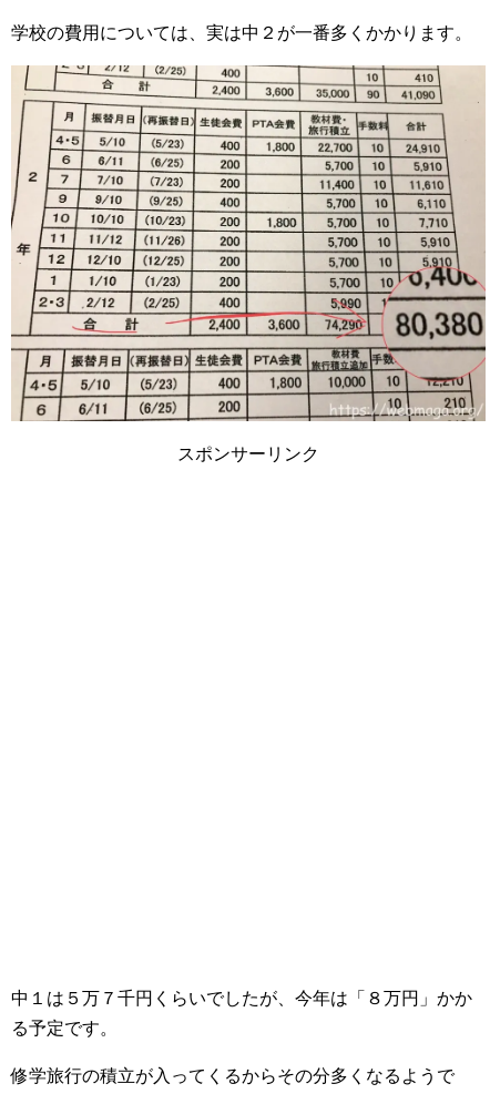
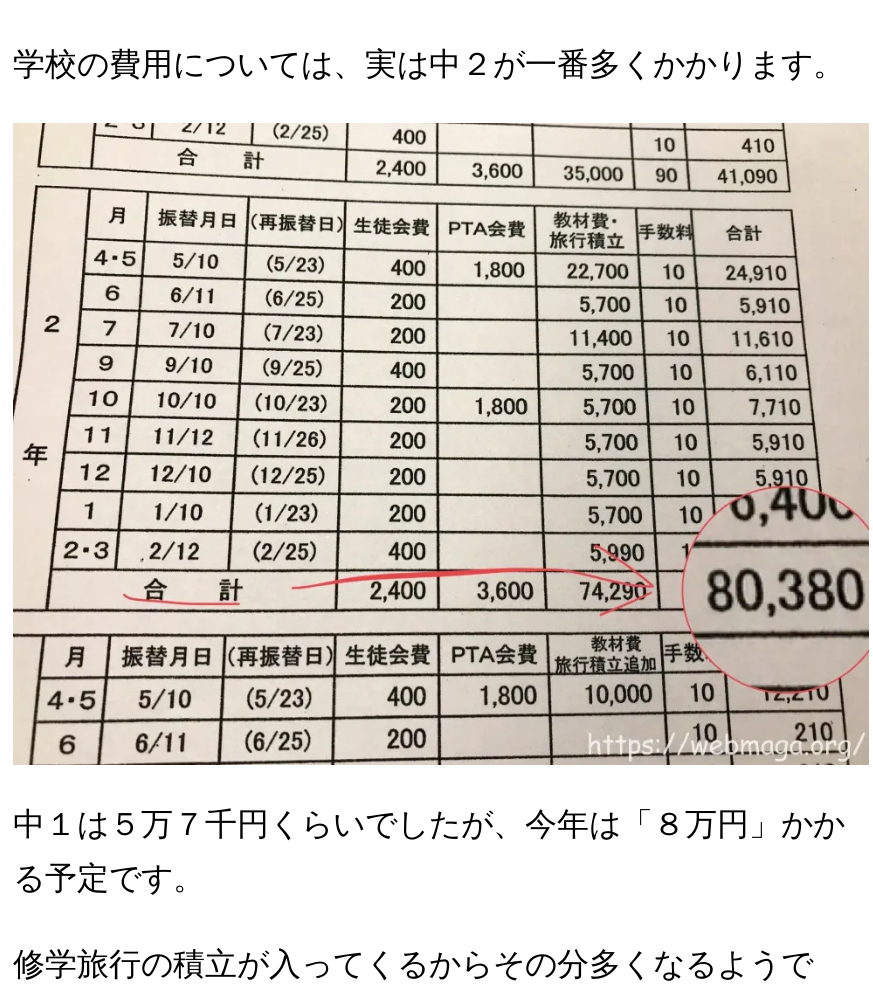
- スポンサーリンク
